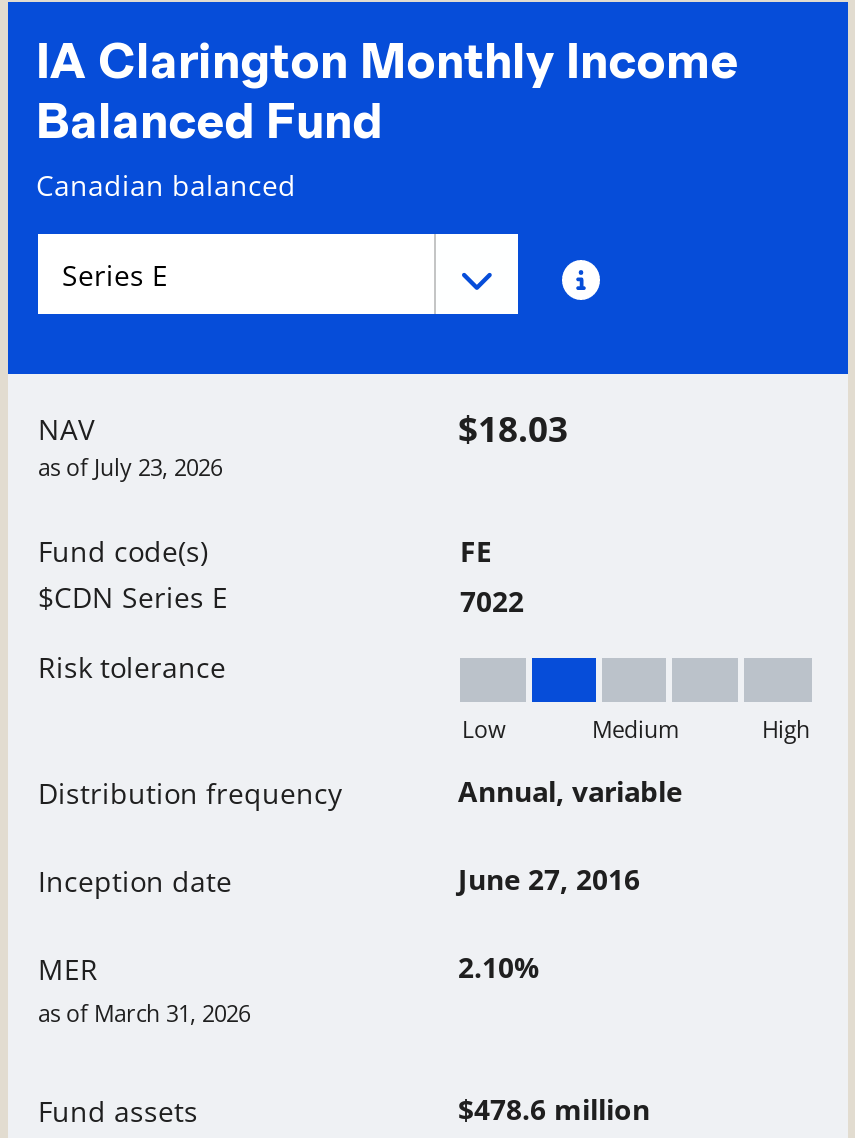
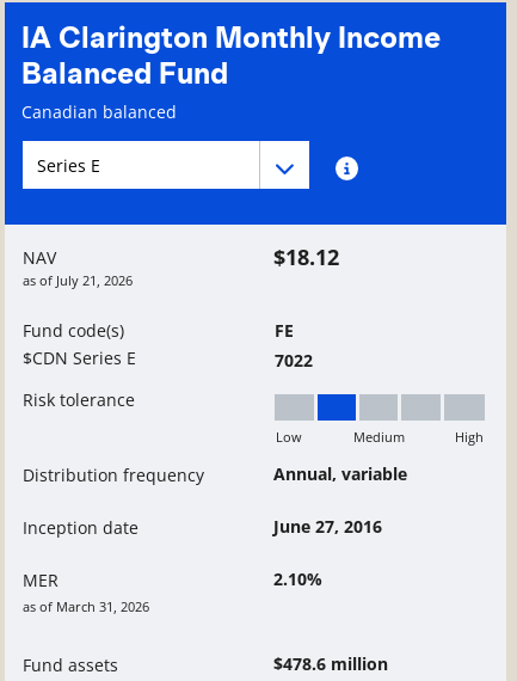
- $18.03
+ $18.12

- as of July 23, 2026
+ as of July 21, 2026
